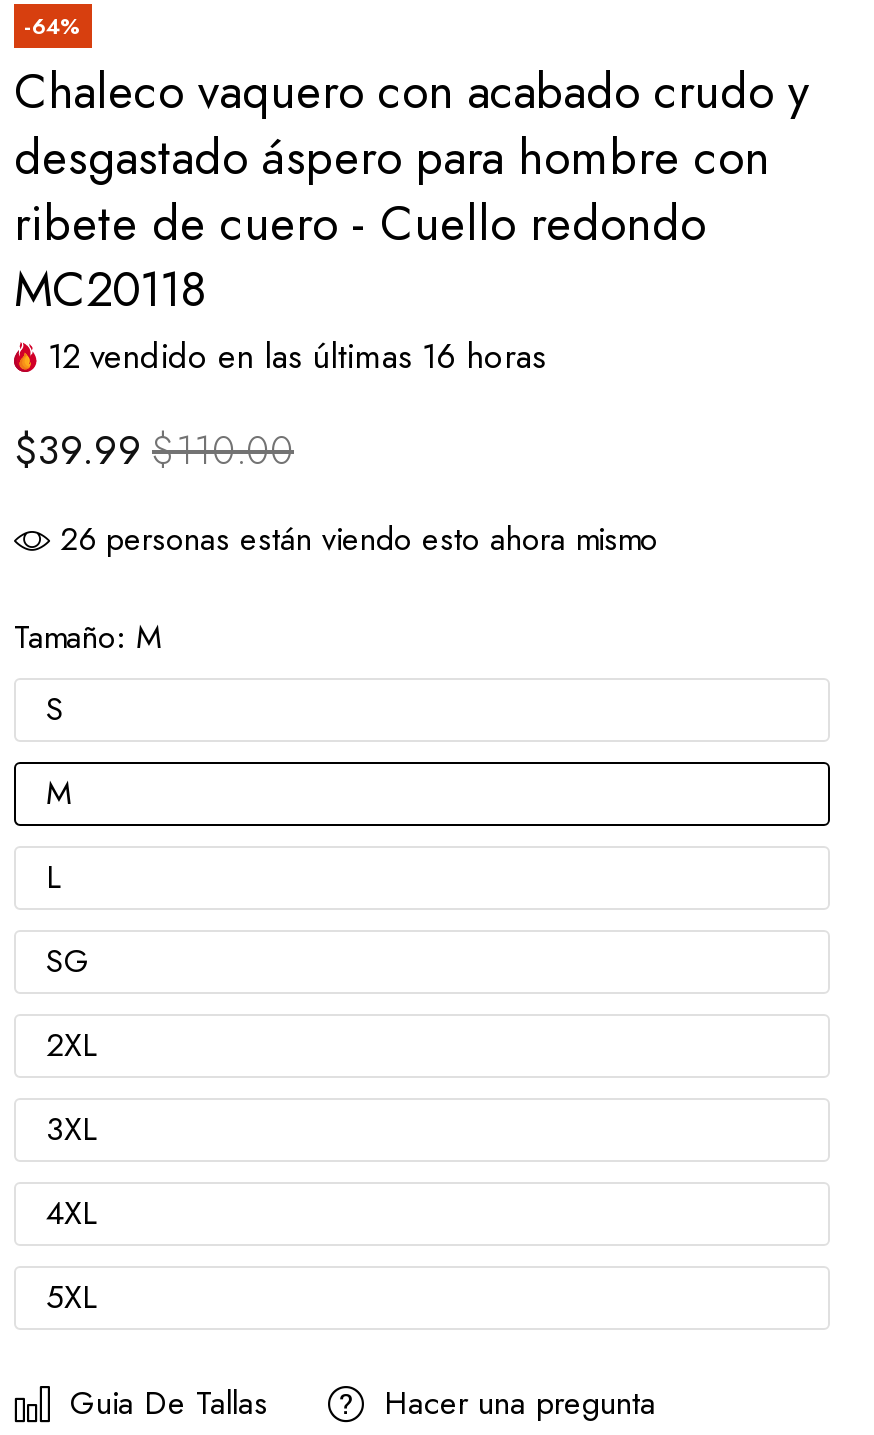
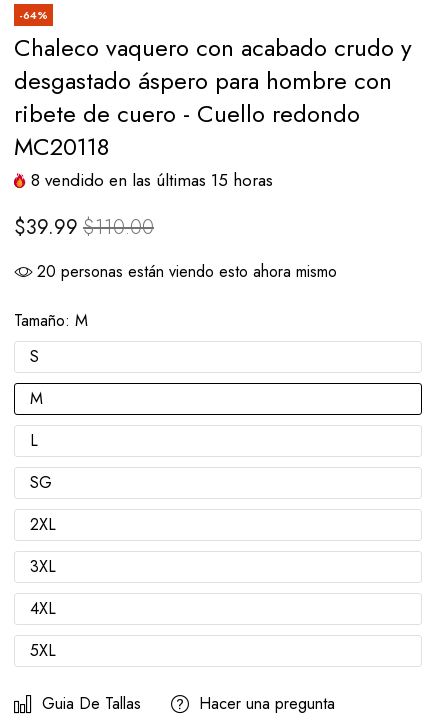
- 12 vendido en las últimas 16 horas
+ 8 vendido en las últimas 15 horas

- 26 personas están viendo esto ahora mismo
+ 20 personas están viendo esto ahora mismo
